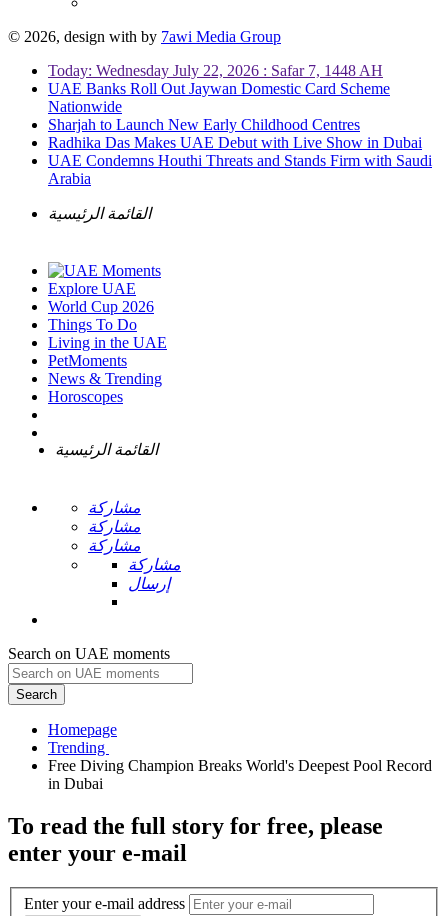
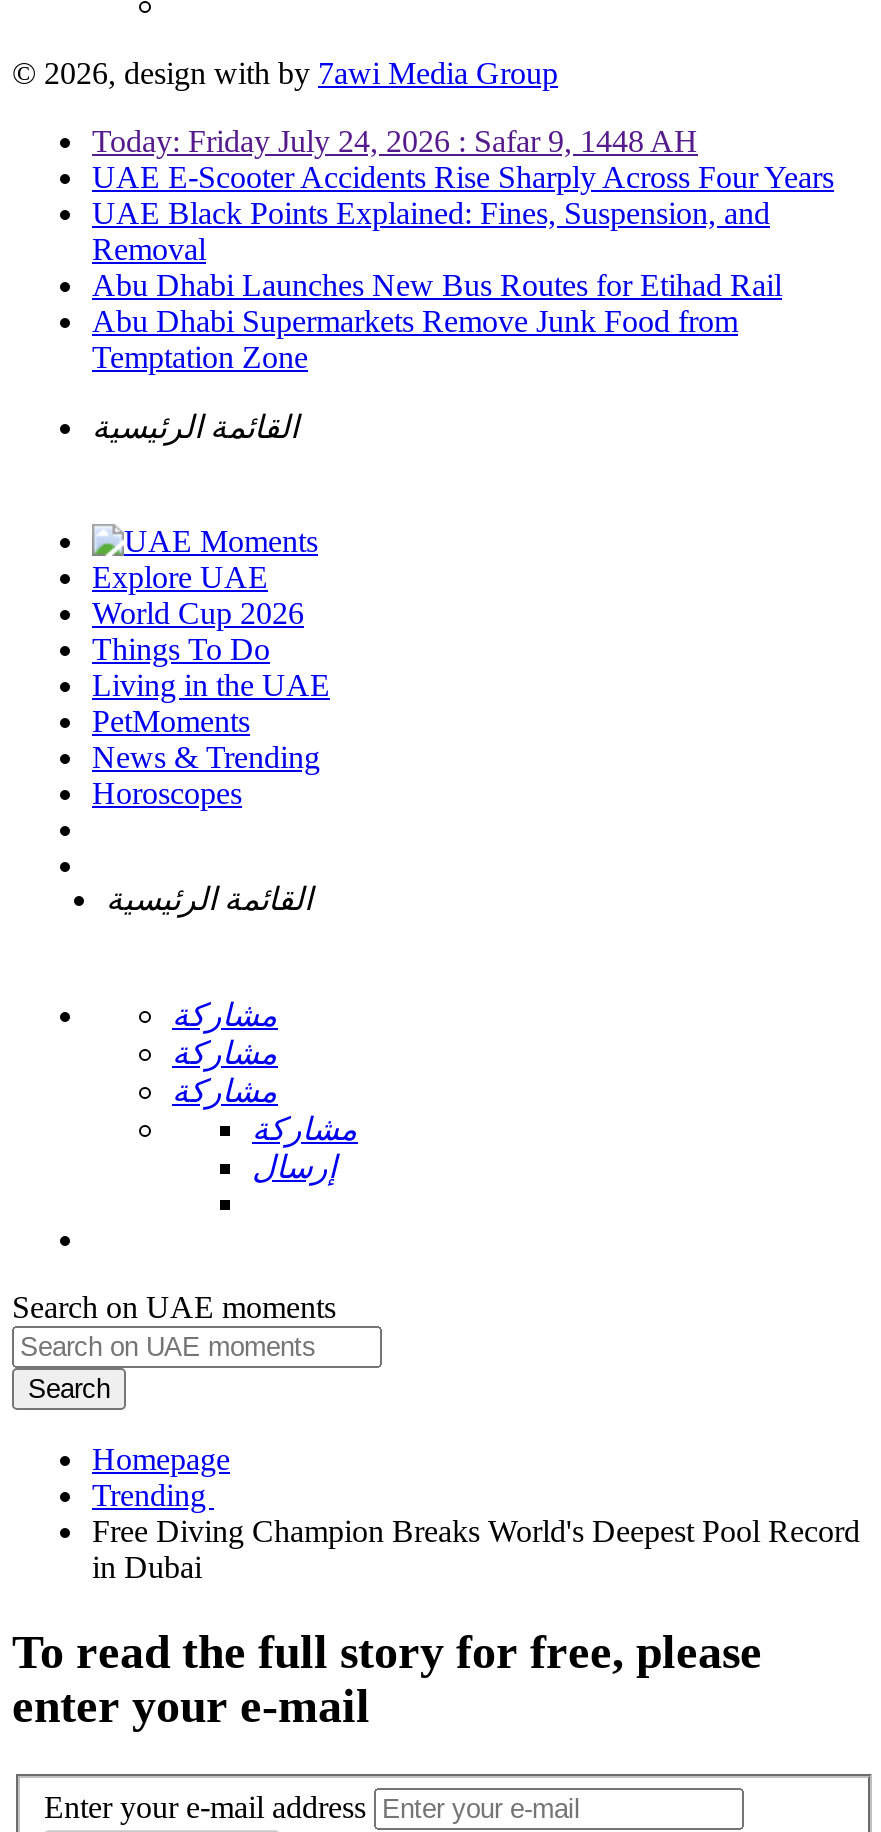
- Today: Wednesday July 22, 2026 : Safar 7, 1448 AH
- UAE Banks Roll Out Jaywan Domestic Card Scheme
- Nationwide
- Sharjah to Launch New Early Childhood Centres
- Radhika Das Makes UAE Debut with Live Show in Dubai
- UAE Condemns Houthi Threats and Stands Firm with Saudi
- Arabia
+ Today: Friday July 24, 2026 : Safar 9, 1448 AH
+ UAE E-Scooter Accidents Rise Sharply Across Four Years
+ UAE Black Points Explained: Fines, Suspension, and
+ Removal
+ Abu Dhabi Launches New Bus Routes for Etihad Rail
+ Abu Dhabi Supermarkets Remove Junk Food from
+ Temptation Zone
